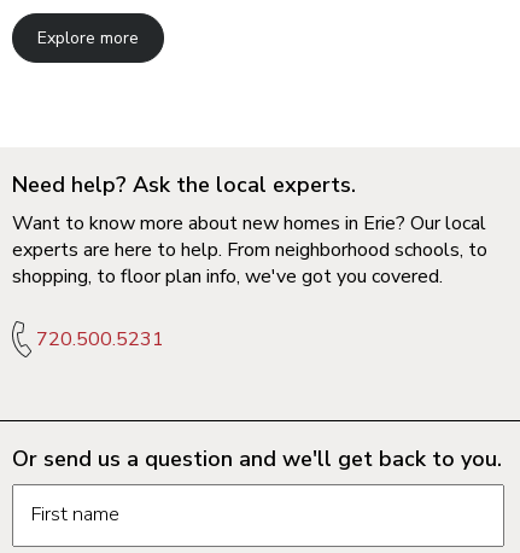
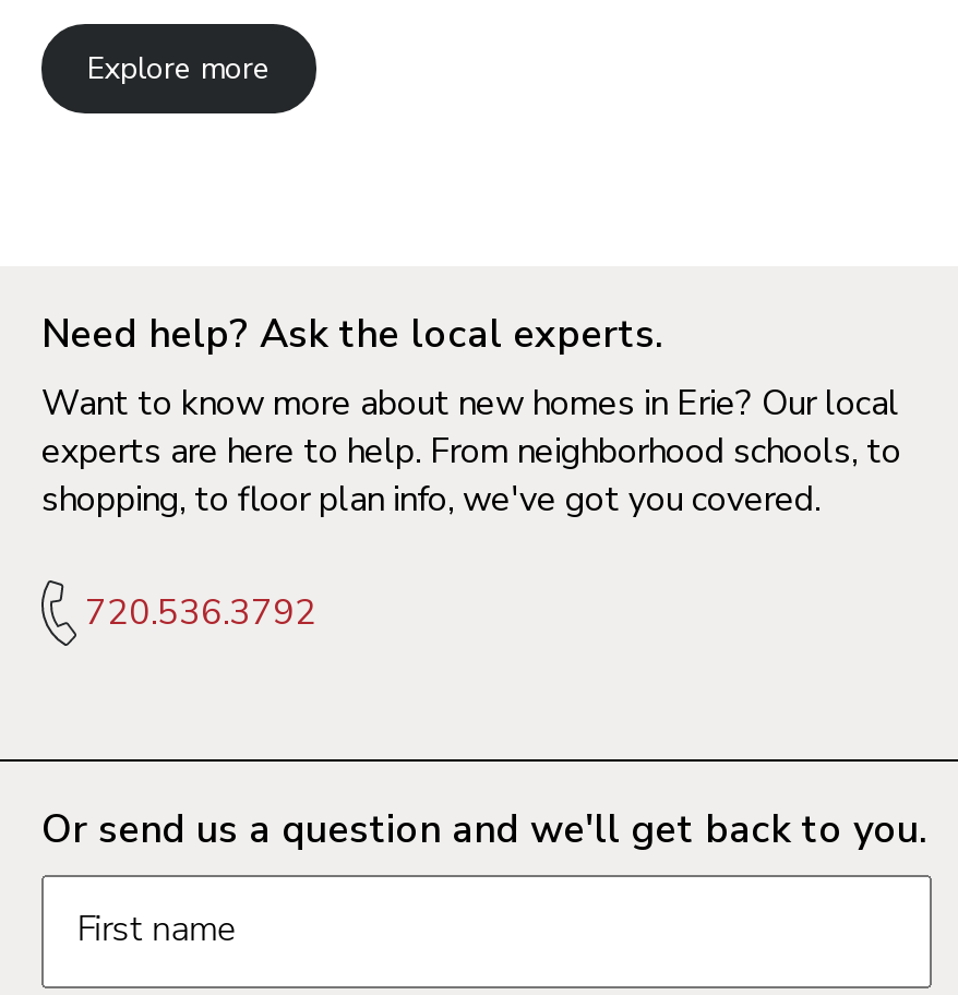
- 720.500.5231
+ 720.536.3792
